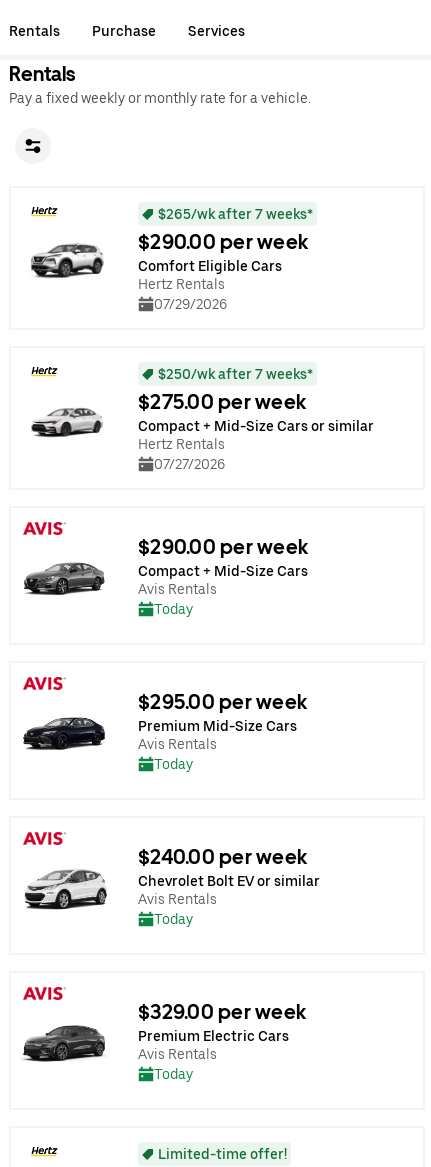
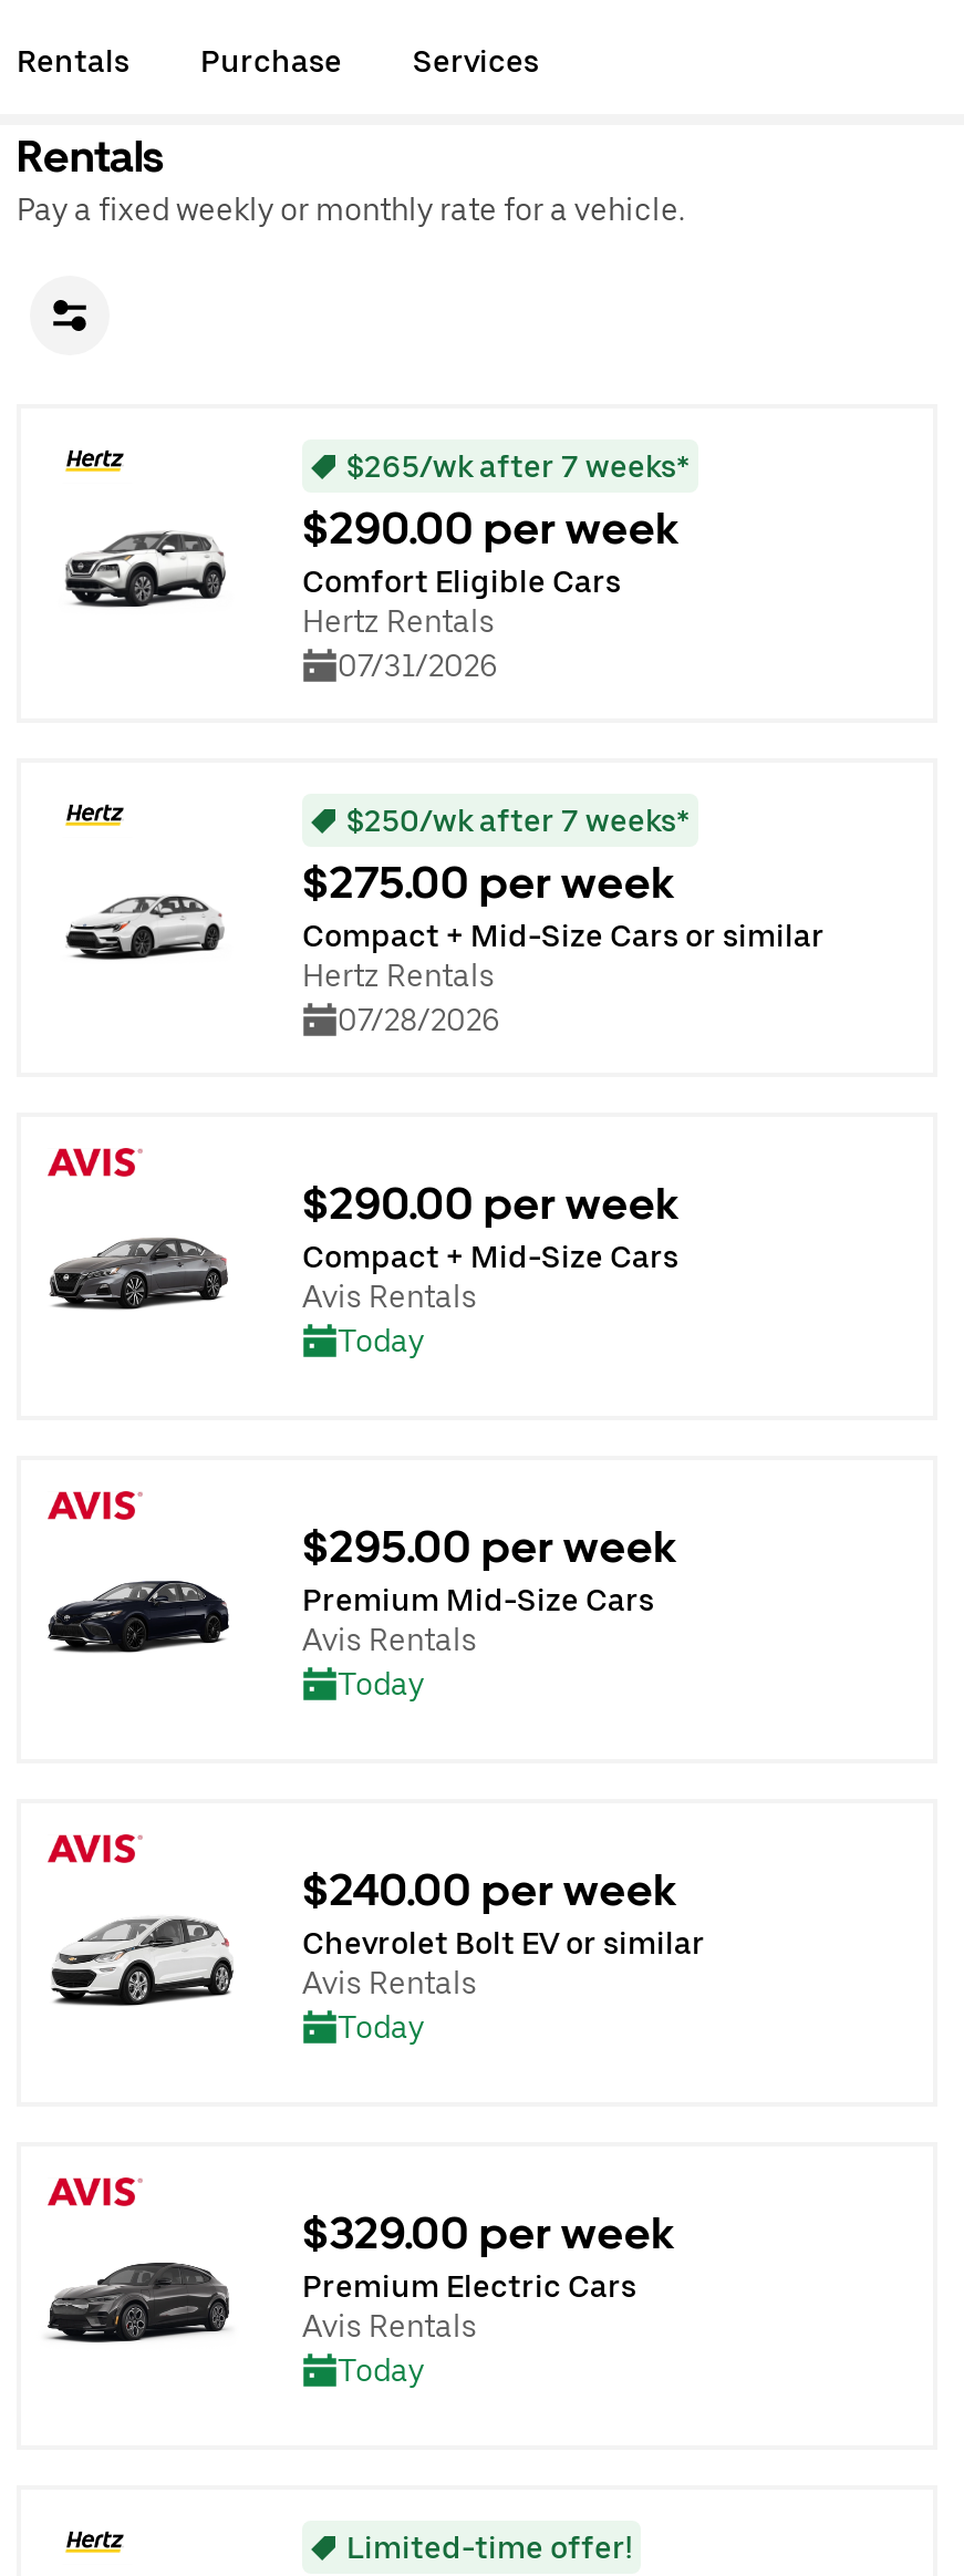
- 07/29/2026
+ 07/31/2026

- 07/27/2026
+ 07/28/2026
